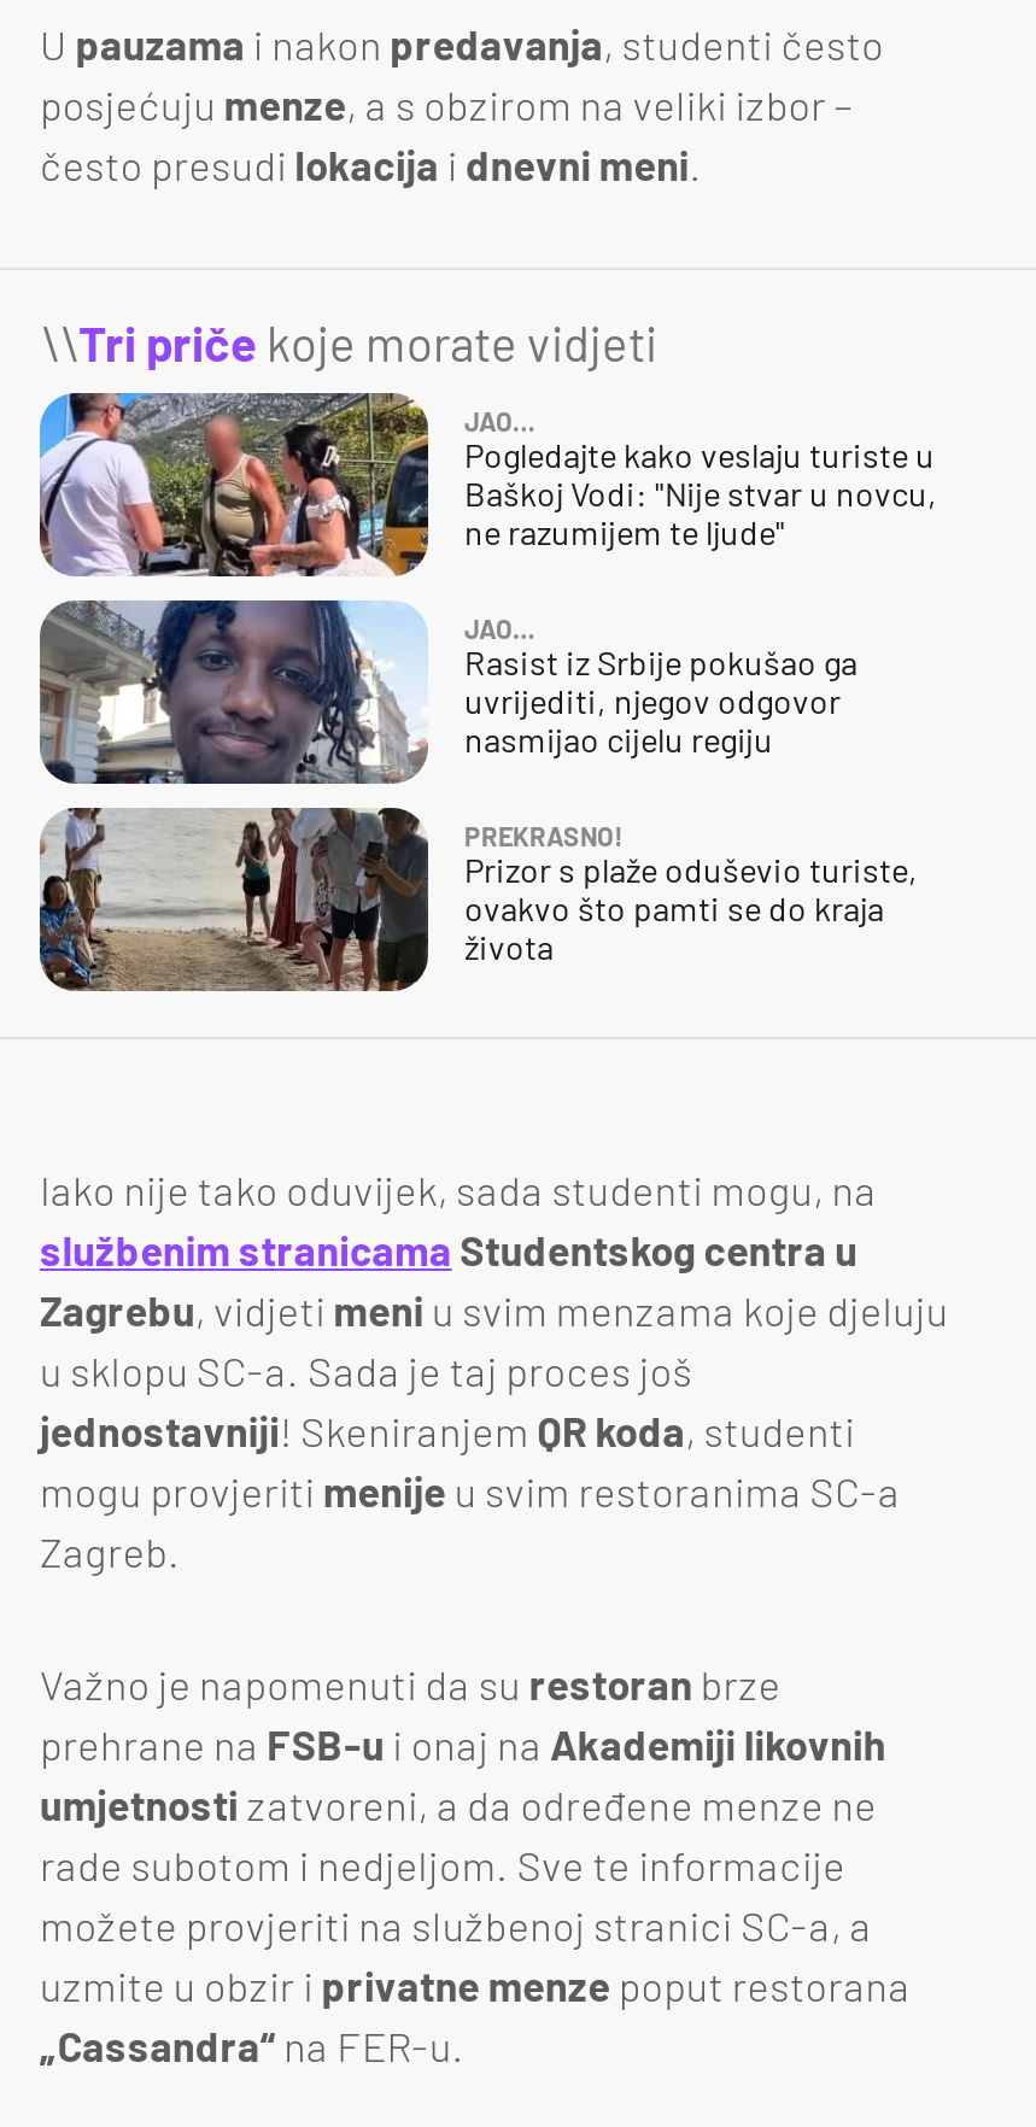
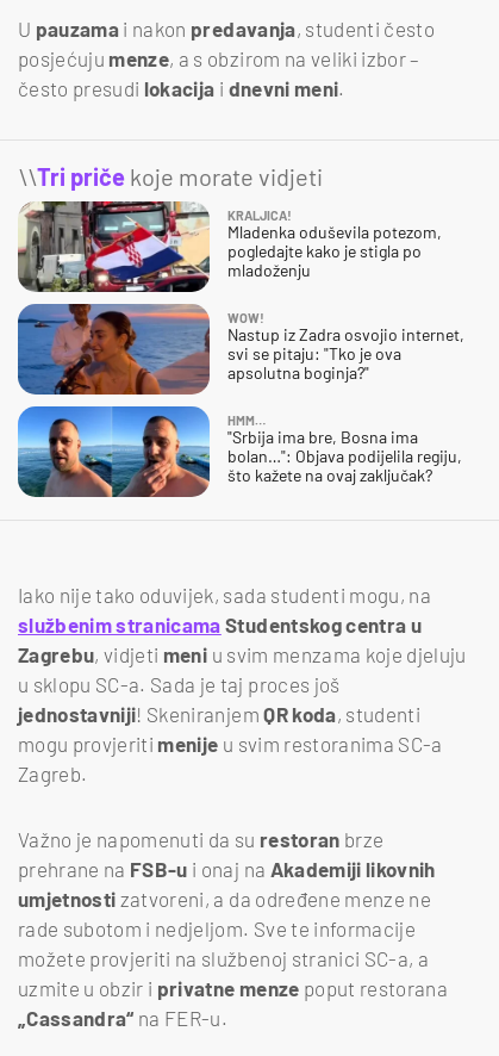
- [image]
- JAO…
- Pogledajte kako veslaju turiste u
- Baškoj Vodi: "Nije stvar u novcu,
- ne razumijem te ljude"
+ [image]
+ KRALJICA!
+ Mladenka oduševila potezom,
+ pogledajte kako je stigla po
+ mladoženju

- [image]
- JAO…
- Rasist iz Srbije pokušao ga
- uvrijediti, njegov odgovor
- nasmijao cijelu regiju
+ [image]
+ WOW!
+ Nastup iz Zadra osvojio internet,
+ svi se pitaju: "Tko je ova
+ apsolutna boginja?"

- [image]
- PREKRASNO!
- Prizor s plaže oduševio turiste,
- ovakvo što pamti se do kraja
- života
+ [image]
+ HMM…
+ "Srbija ima bre, Bosna ima
+ bolan…": Objava podijelila regiju,
+ što kažete na ovaj zaključak?
